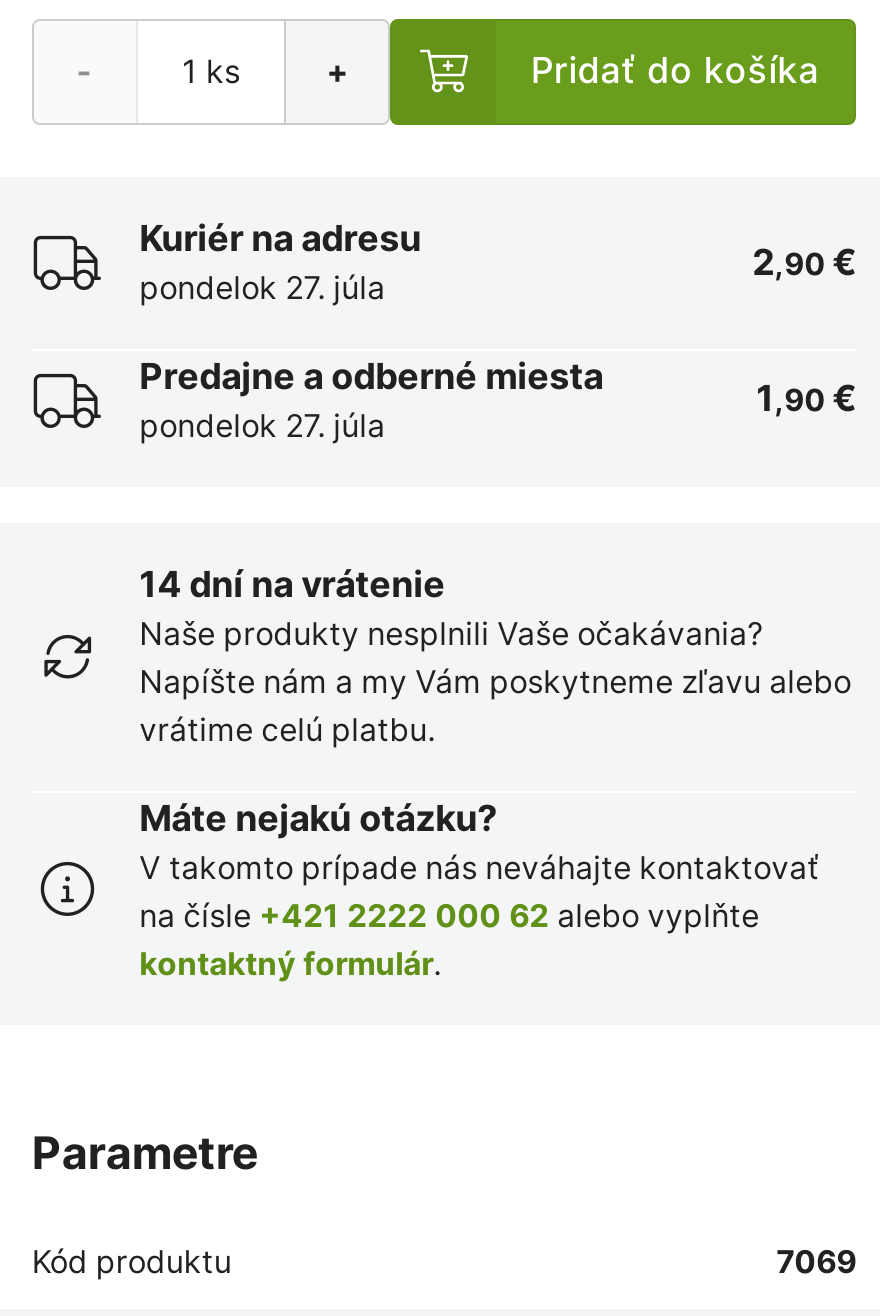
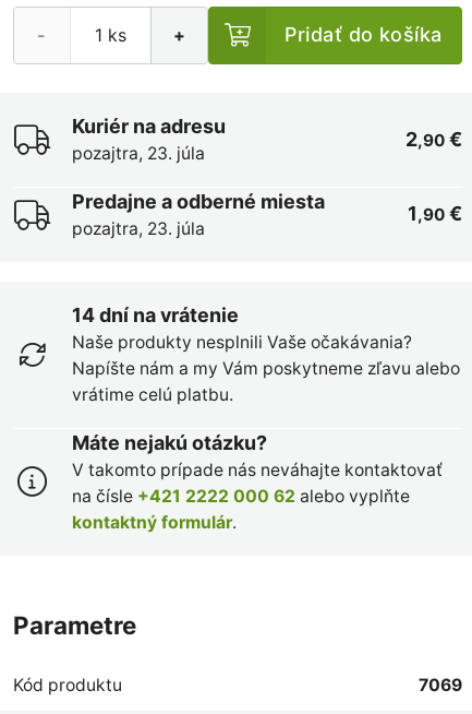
- pondelok 27. júla
+ pozajtra, 23. júla

- pondelok 27. júla
+ pozajtra, 23. júla
